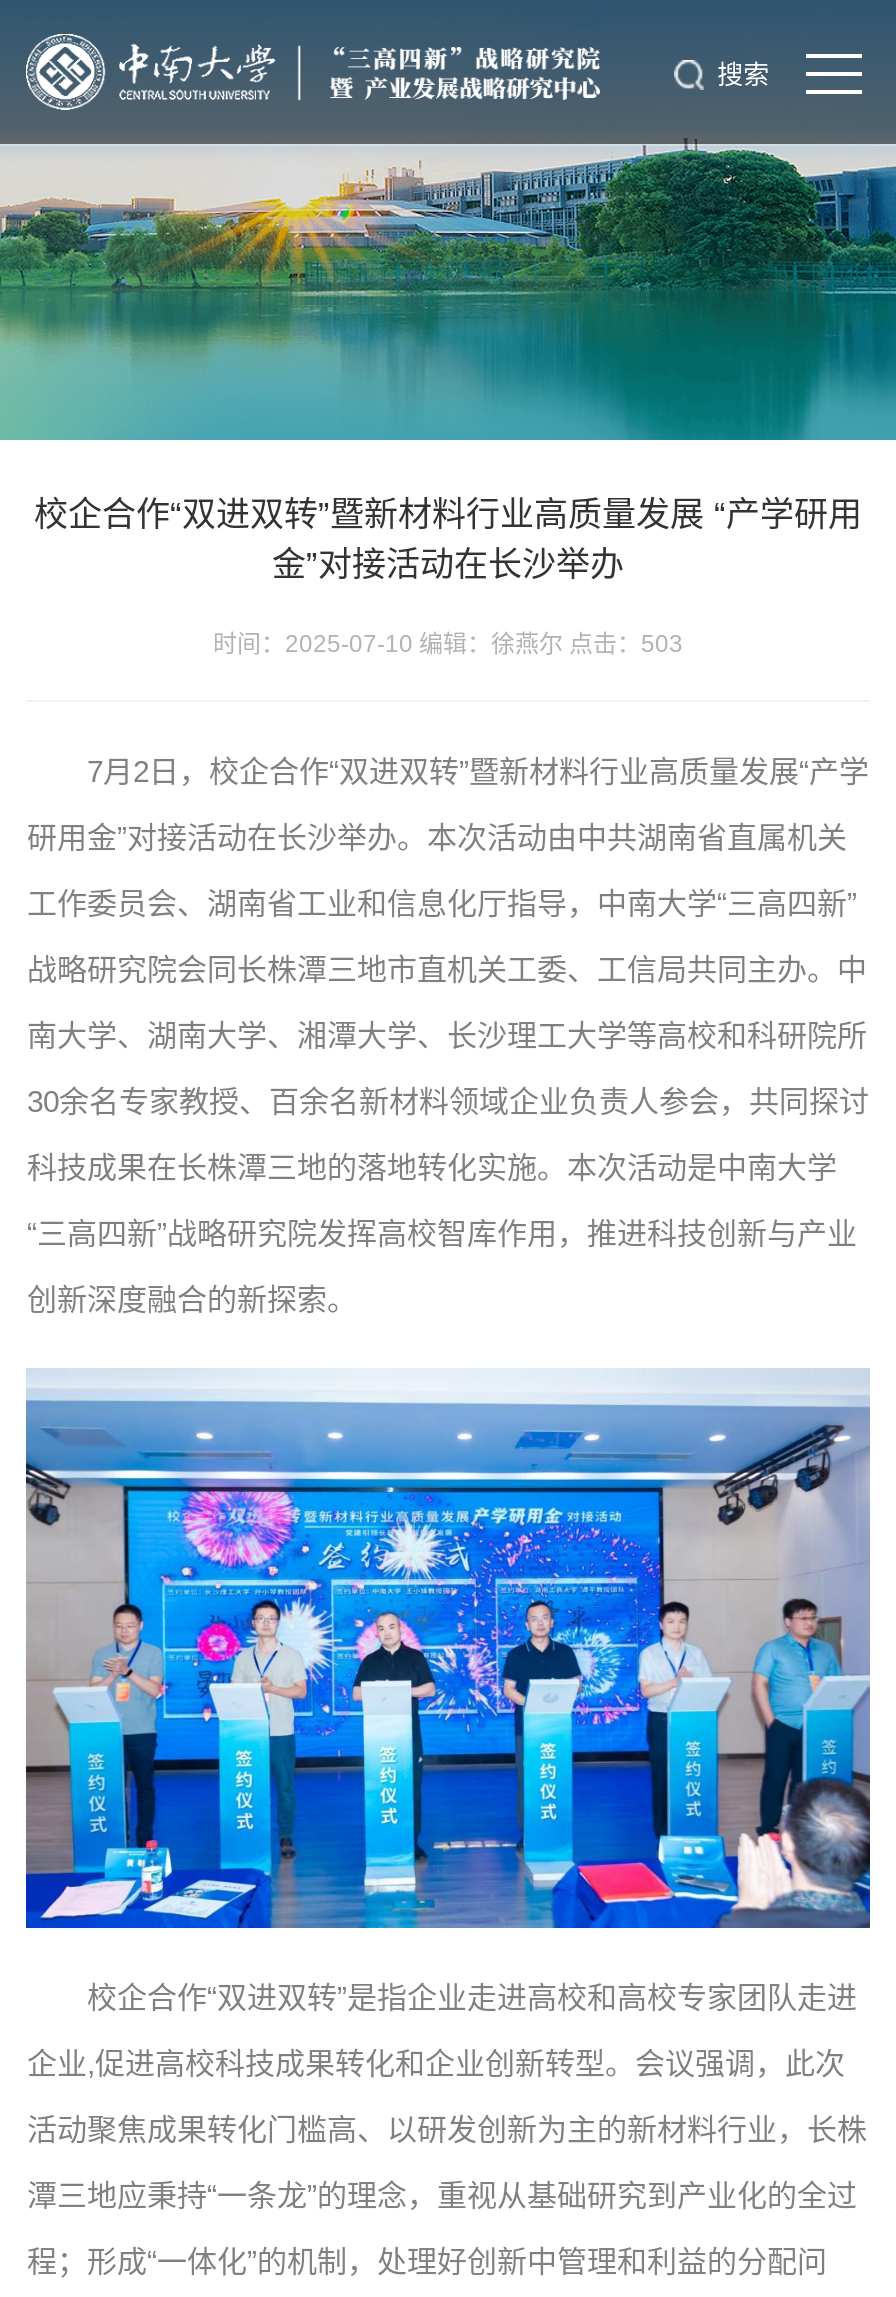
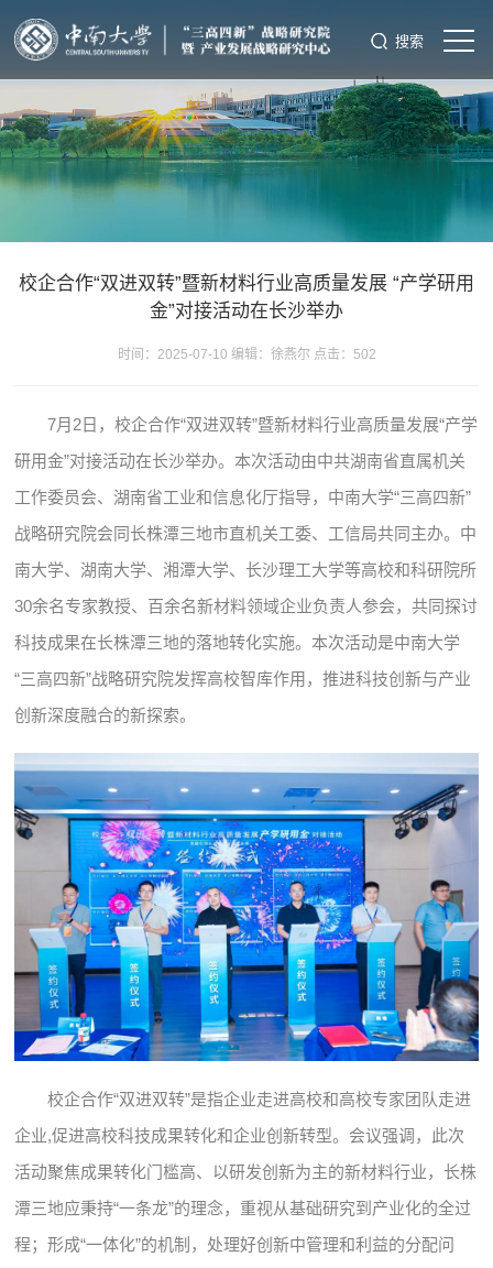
- 时间：2025-07-10 编辑：徐燕尔 点击：503
+ 时间：2025-07-10 编辑：徐燕尔 点击：502
